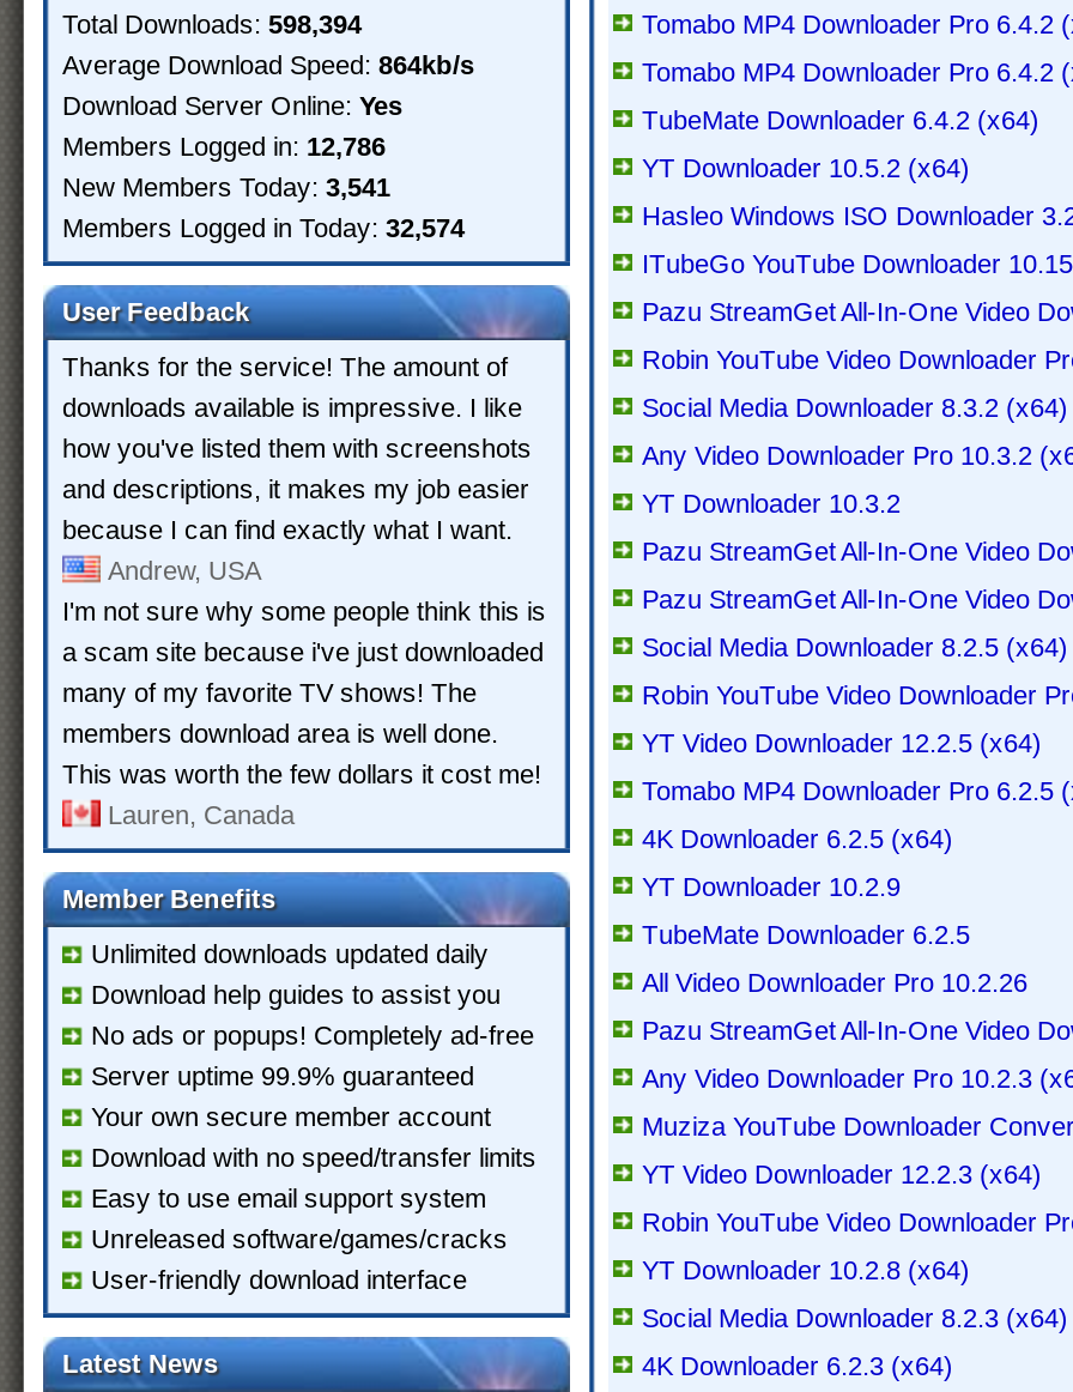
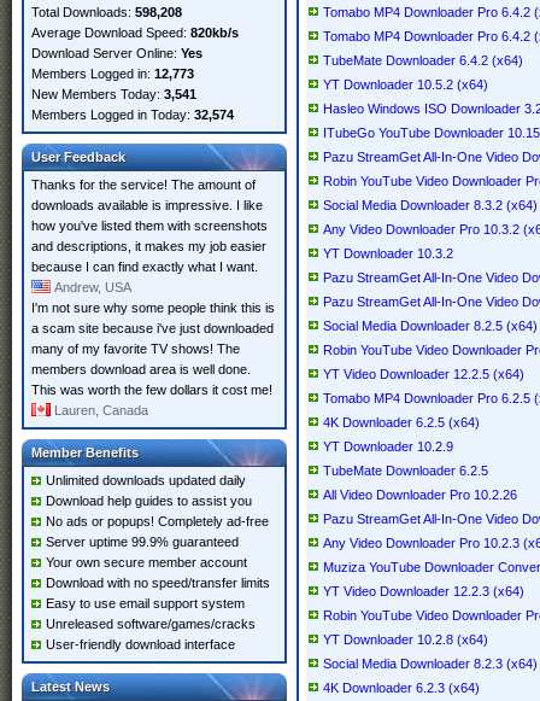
- Total Downloads: 598,394
+ Total Downloads: 598,208

- Average Download Speed: 864kb/s
+ Average Download Speed: 820kb/s

- Members Logged in: 12,786
+ Members Logged in: 12,773
